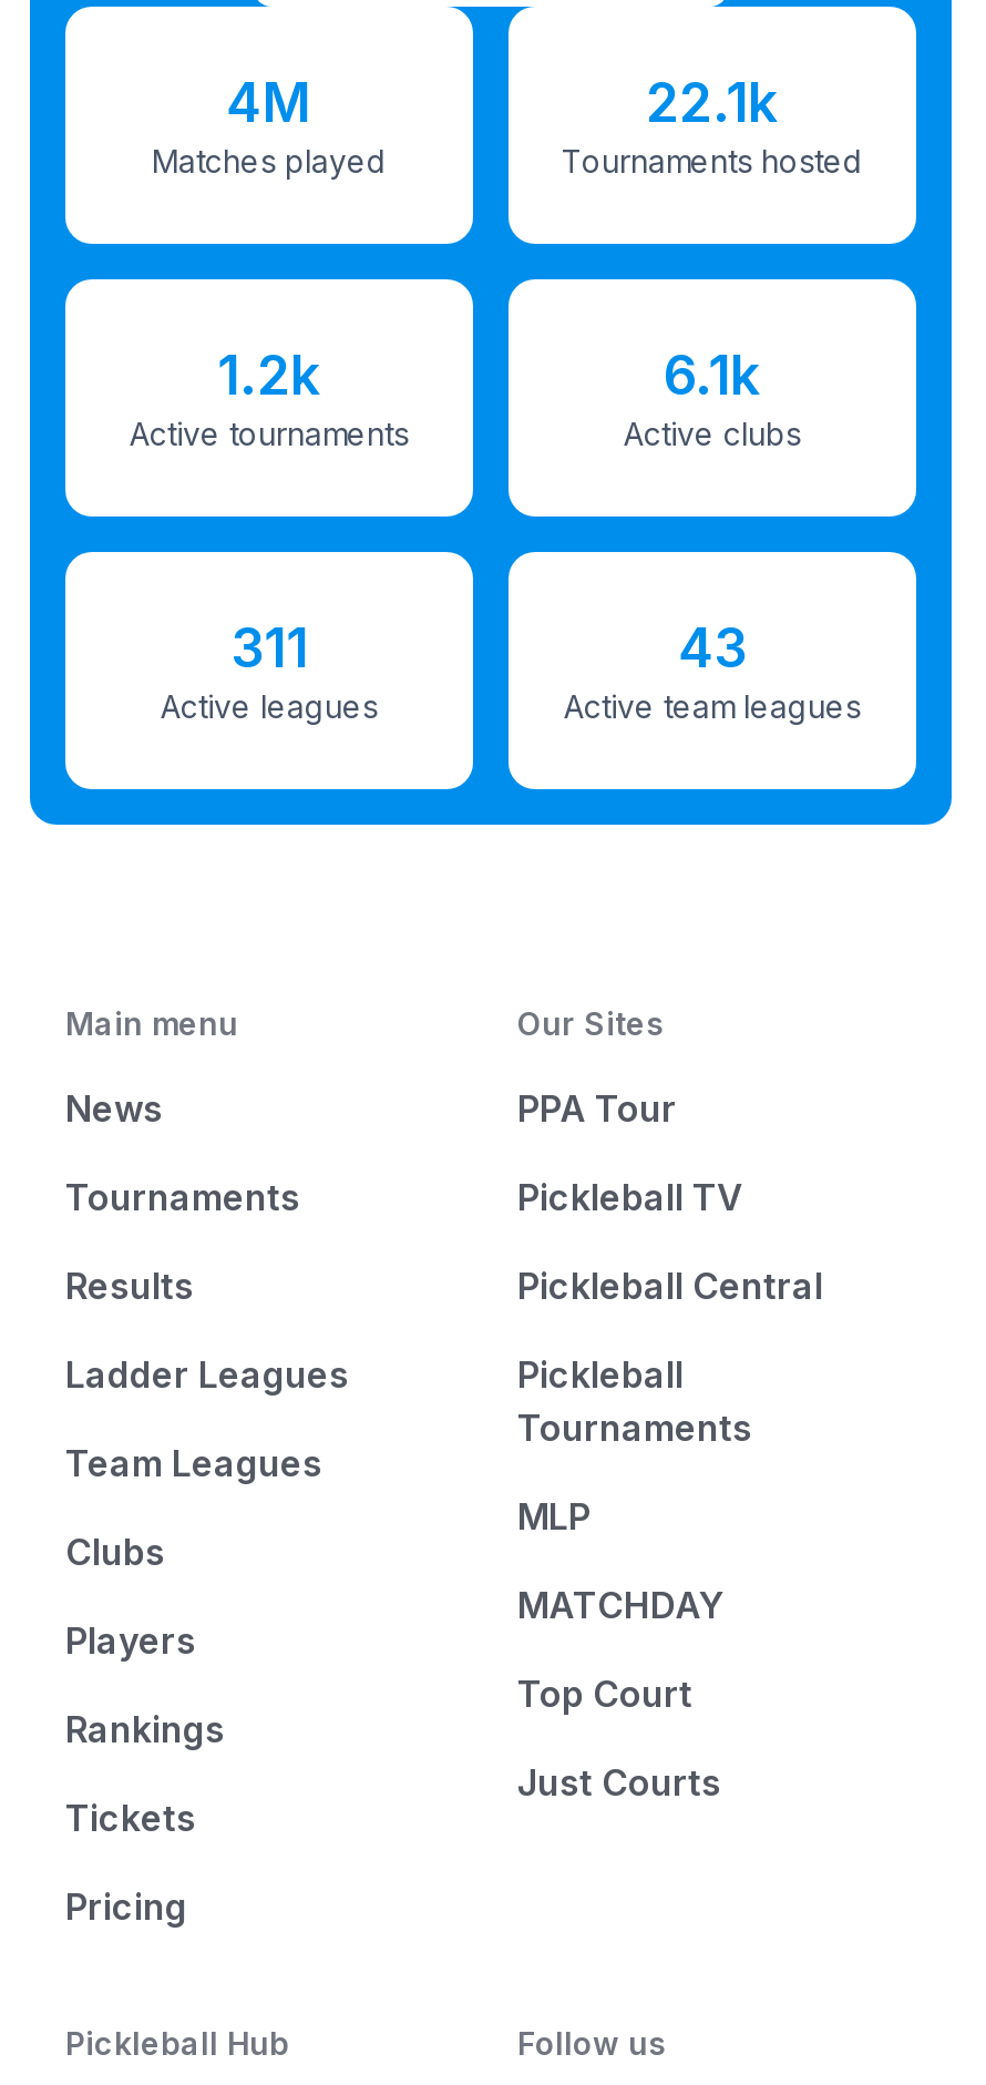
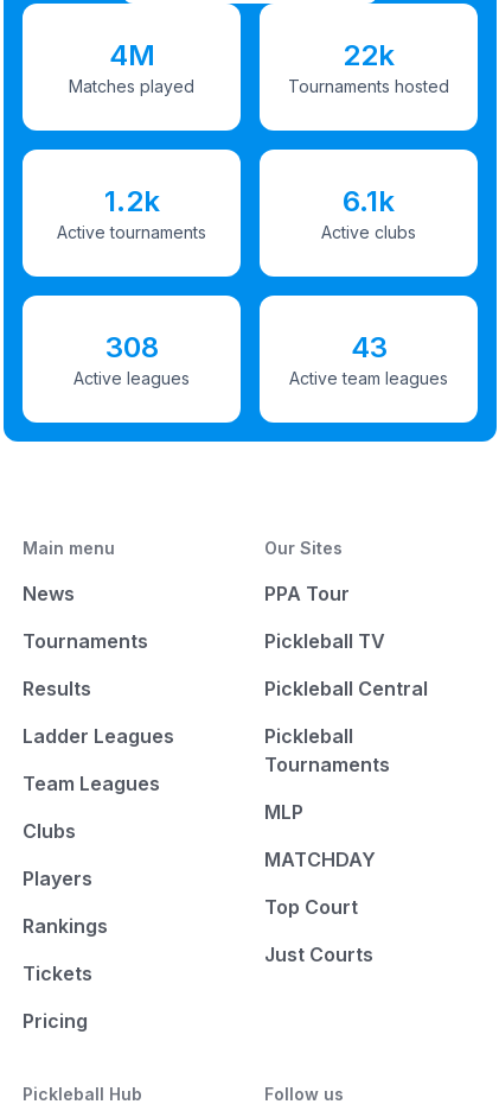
- 22.1k
+ 22k

- 311
+ 308
